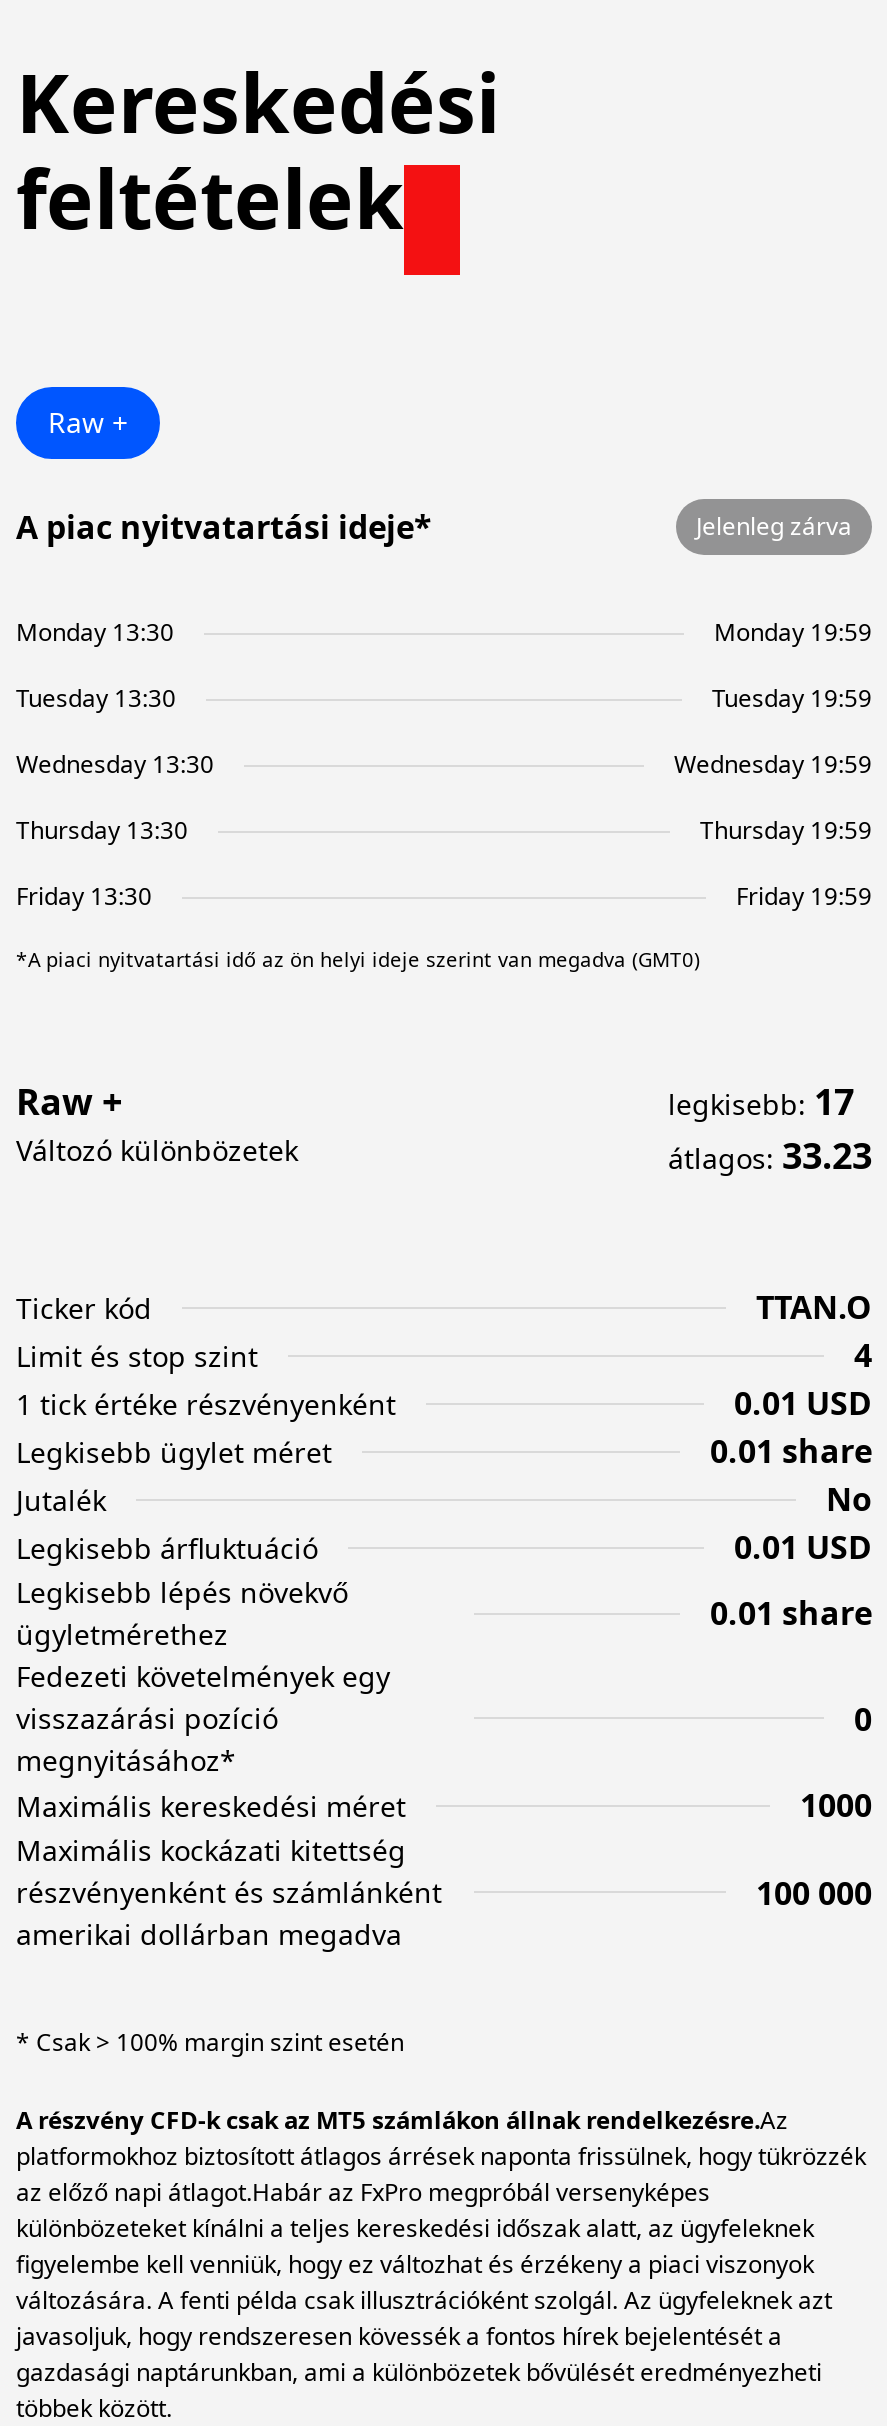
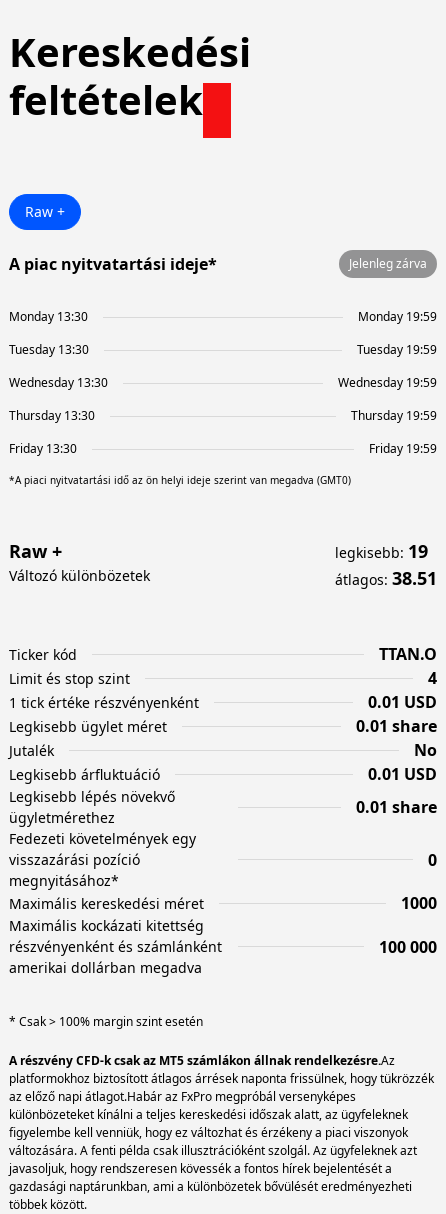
- legkisebb: 17
+ legkisebb: 19

- átlagos: 33.23
+ átlagos: 38.51
